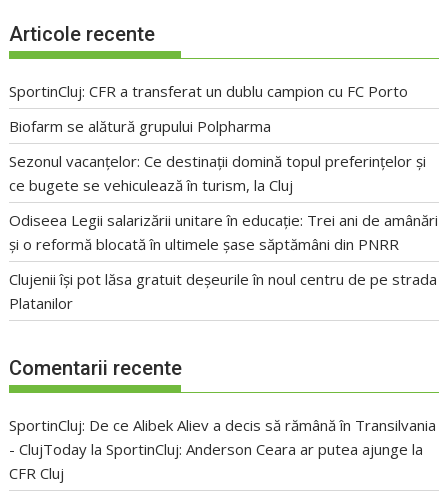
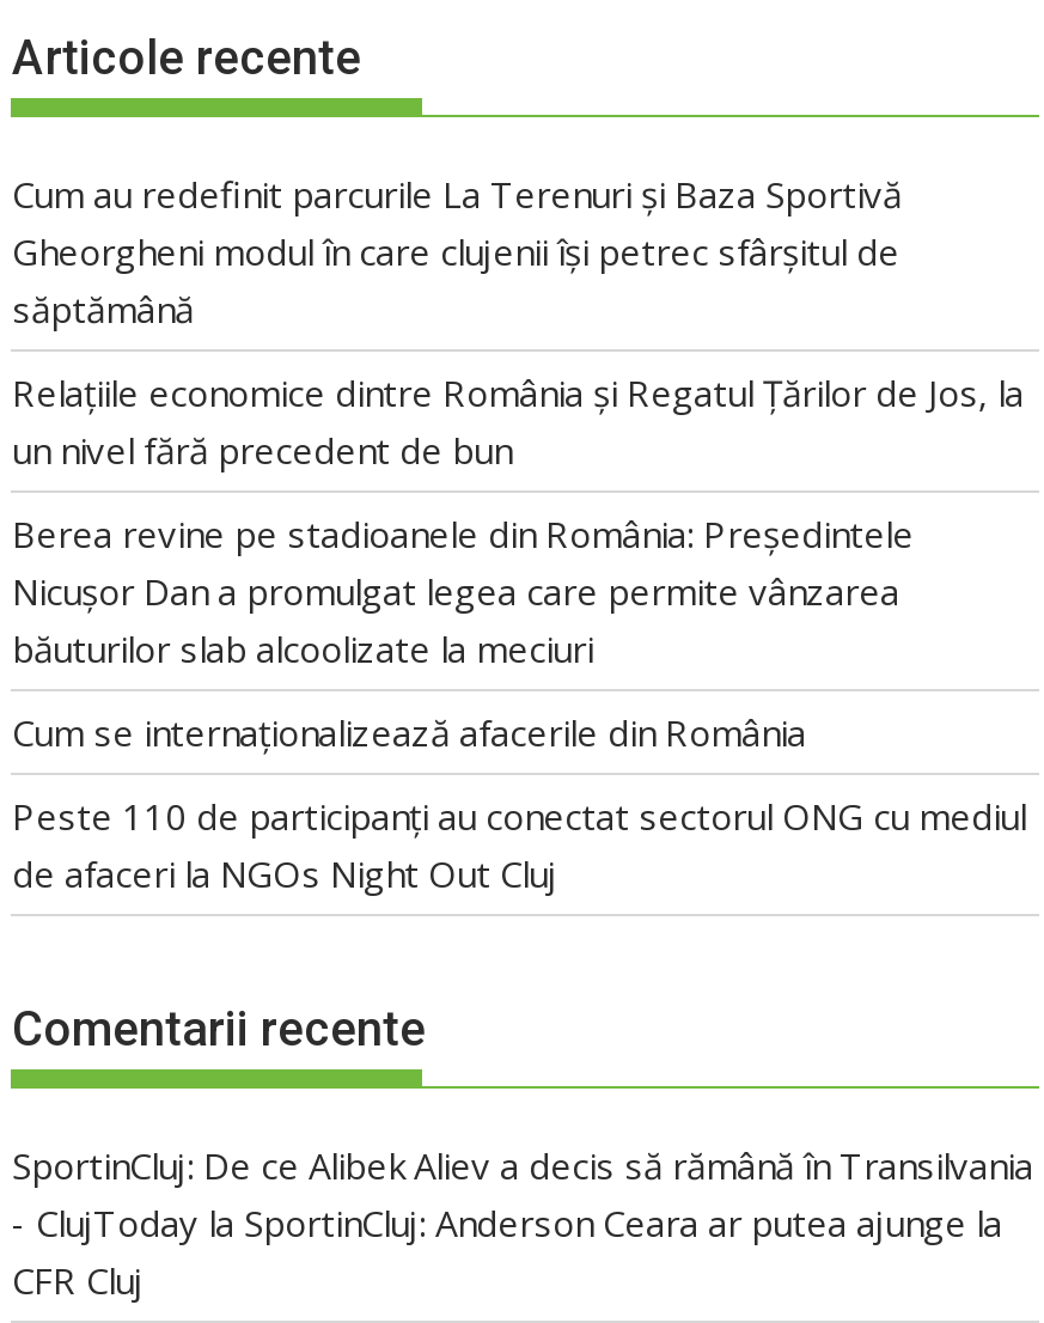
- SportinCluj: CFR a transferat un dublu campion cu FC Porto
+ Cum au redefinit parcurile La Terenuri și Baza Sportivă
+ Gheorgheni modul în care clujenii își petrec sfârșitul de
+ săptămână

- Biofarm se alătură grupului Polpharma
+ Relațiile economice dintre România și Regatul Țărilor de Jos, la
+ un nivel fără precedent de bun

- Sezonul vacanțelor: Ce destinații domină topul preferințelor și
- ce bugete se vehiculează în turism, la Cluj
+ Berea revine pe stadioanele din România: Președintele
+ Nicușor Dan a promulgat legea care permite vânzarea
+ băuturilor slab alcoolizate la meciuri

- Odiseea Legii salarizării unitare în educație: Trei ani de amânări
- și o reformă blocată în ultimele șase săptămâni din PNRR
+ Cum se internaționalizează afacerile din România

- Clujenii își pot lăsa gratuit deșeurile în noul centru de pe strada
- Platanilor
+ Peste 110 de participanți au conectat sectorul ONG cu mediul
+ de afaceri la NGOs Night Out Cluj
